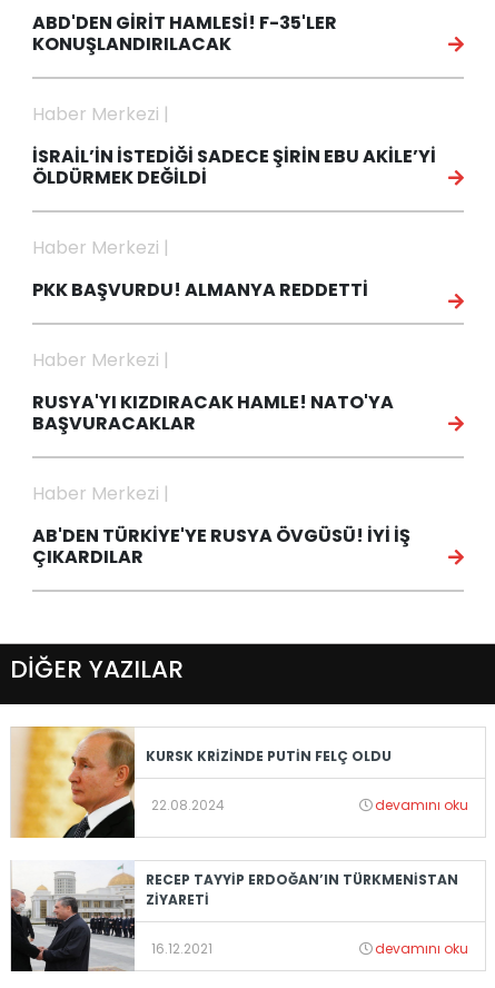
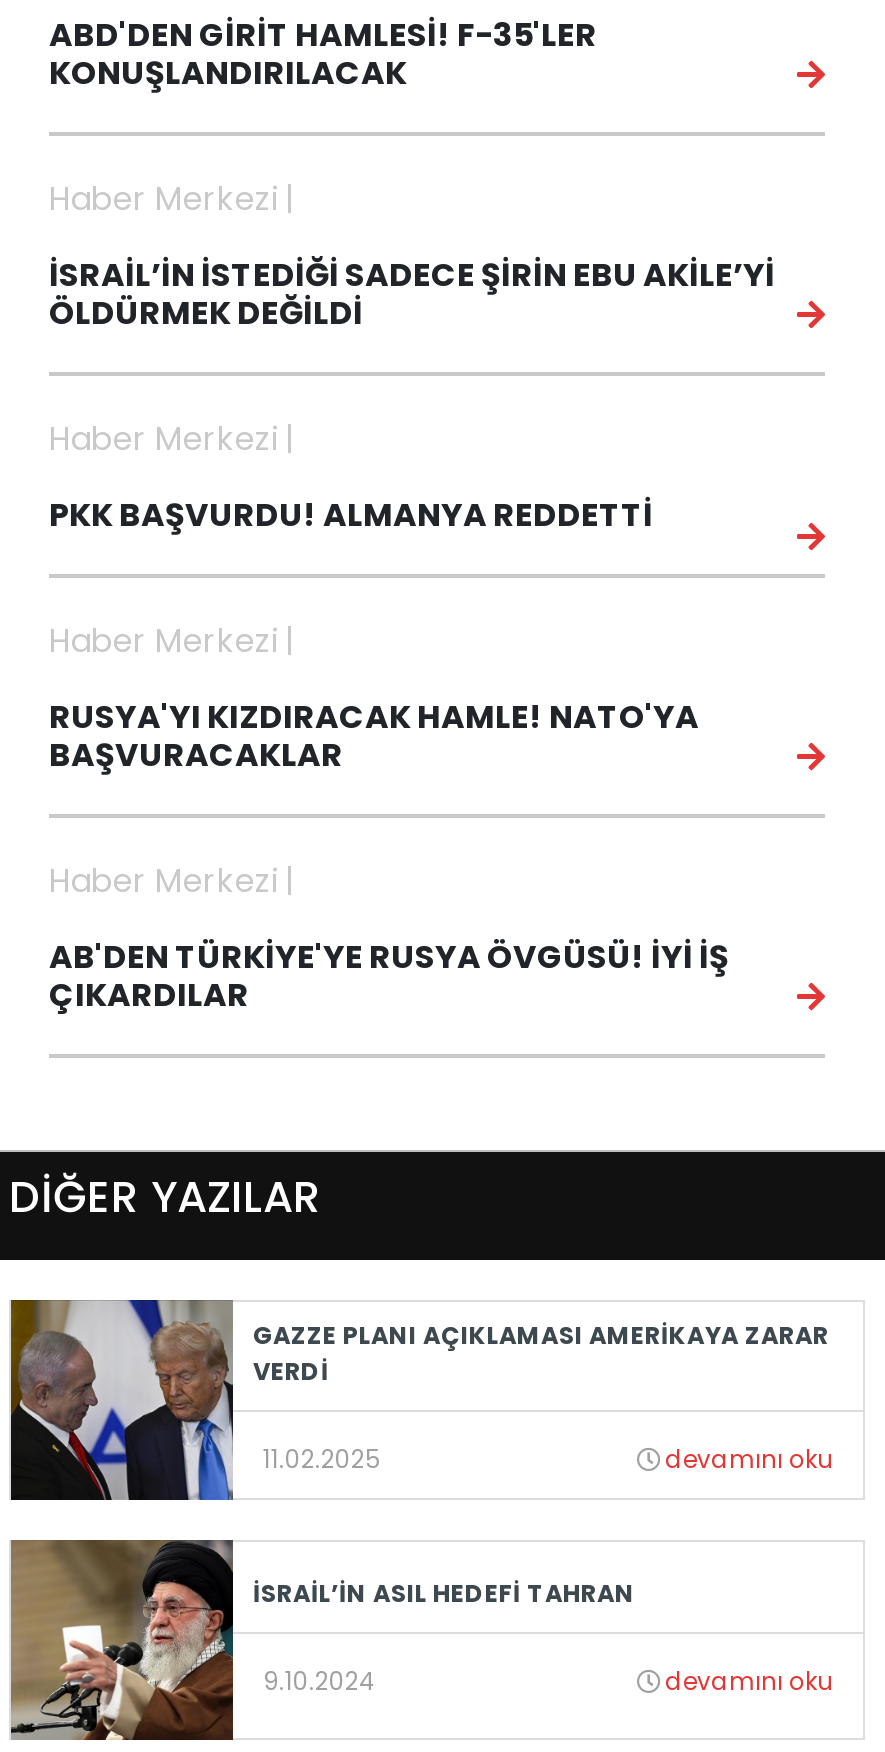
- [image]
- KURSK KRİZİNDE PUTİN FELÇ OLDU
+ [image]
+ GAZZE PLANI AÇIKLAMASI AMERİKAYA ZARAR
+ VERDİ

- 22.08.2024
+ 11.02.2025

- [image]
- RECEP TAYYİP ERDOĞAN’IN TÜRKMENİSTAN
- ZİYARETİ
+ [image]
+ İSRAİL’İN ASIL HEDEFİ TAHRAN

- 16.12.2021
+ 9.10.2024
